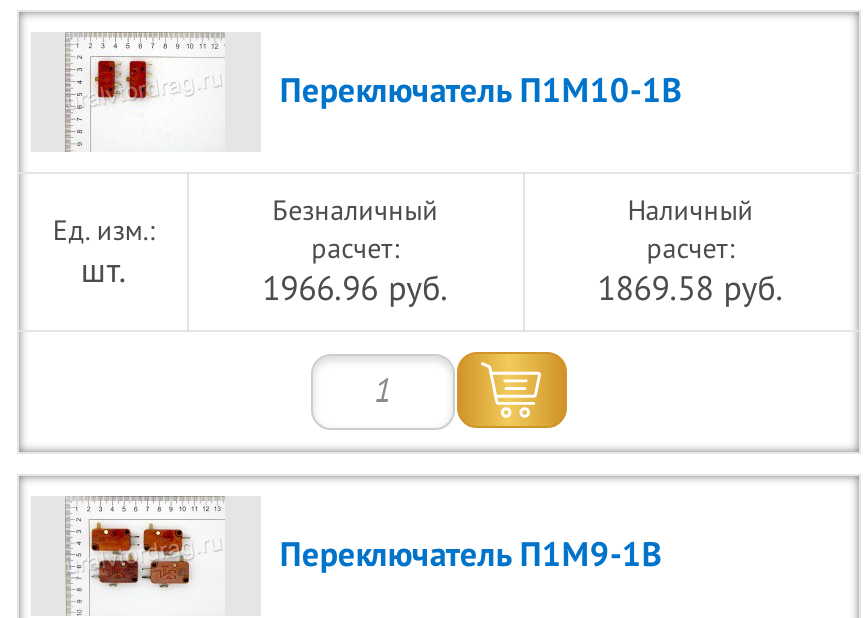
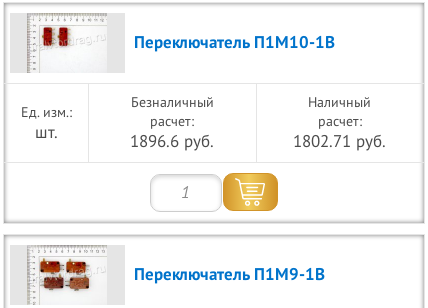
- 1966.96 руб.
+ 1896.6 руб.

- 1869.58 руб.
+ 1802.71 руб.
